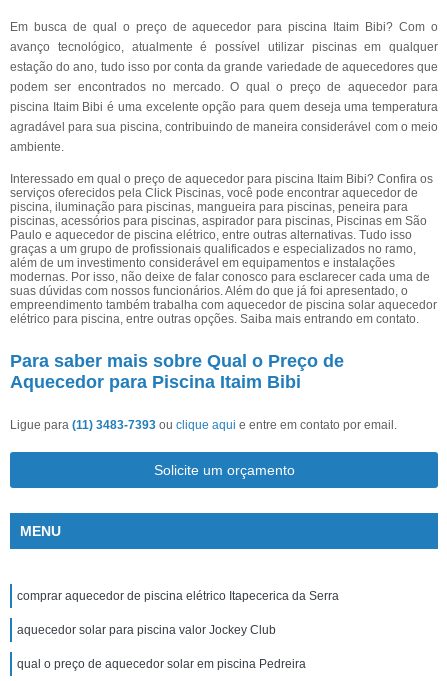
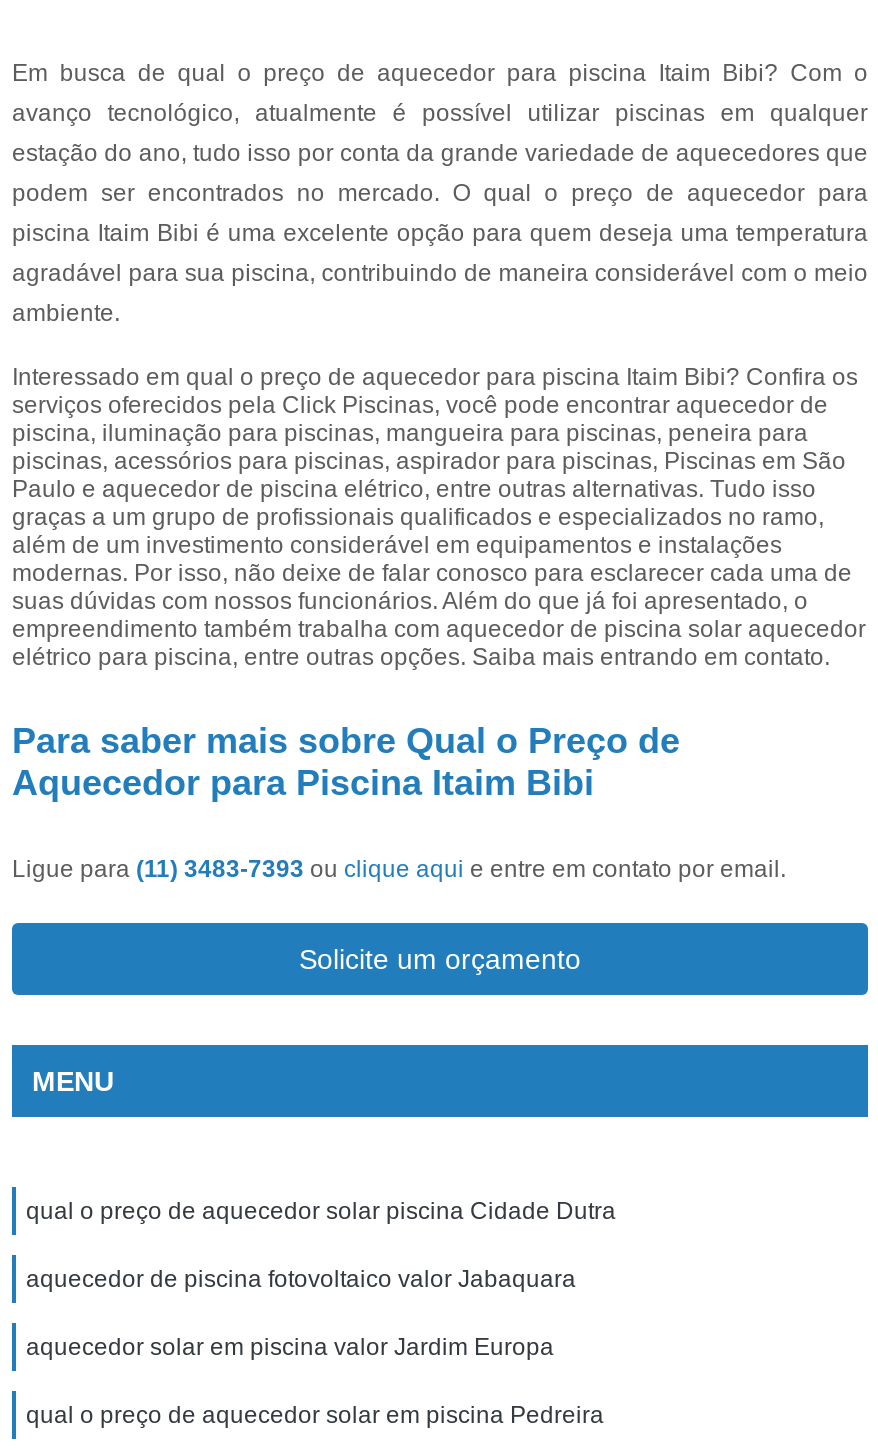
- comprar aquecedor de piscina elétrico Itapecerica da Serra
- aquecedor solar para piscina valor Jockey Club
+ qual o preço de aquecedor solar piscina Cidade Dutra
+ aquecedor de piscina fotovoltaico valor Jabaquara
+ aquecedor solar em piscina valor Jardim Europa
